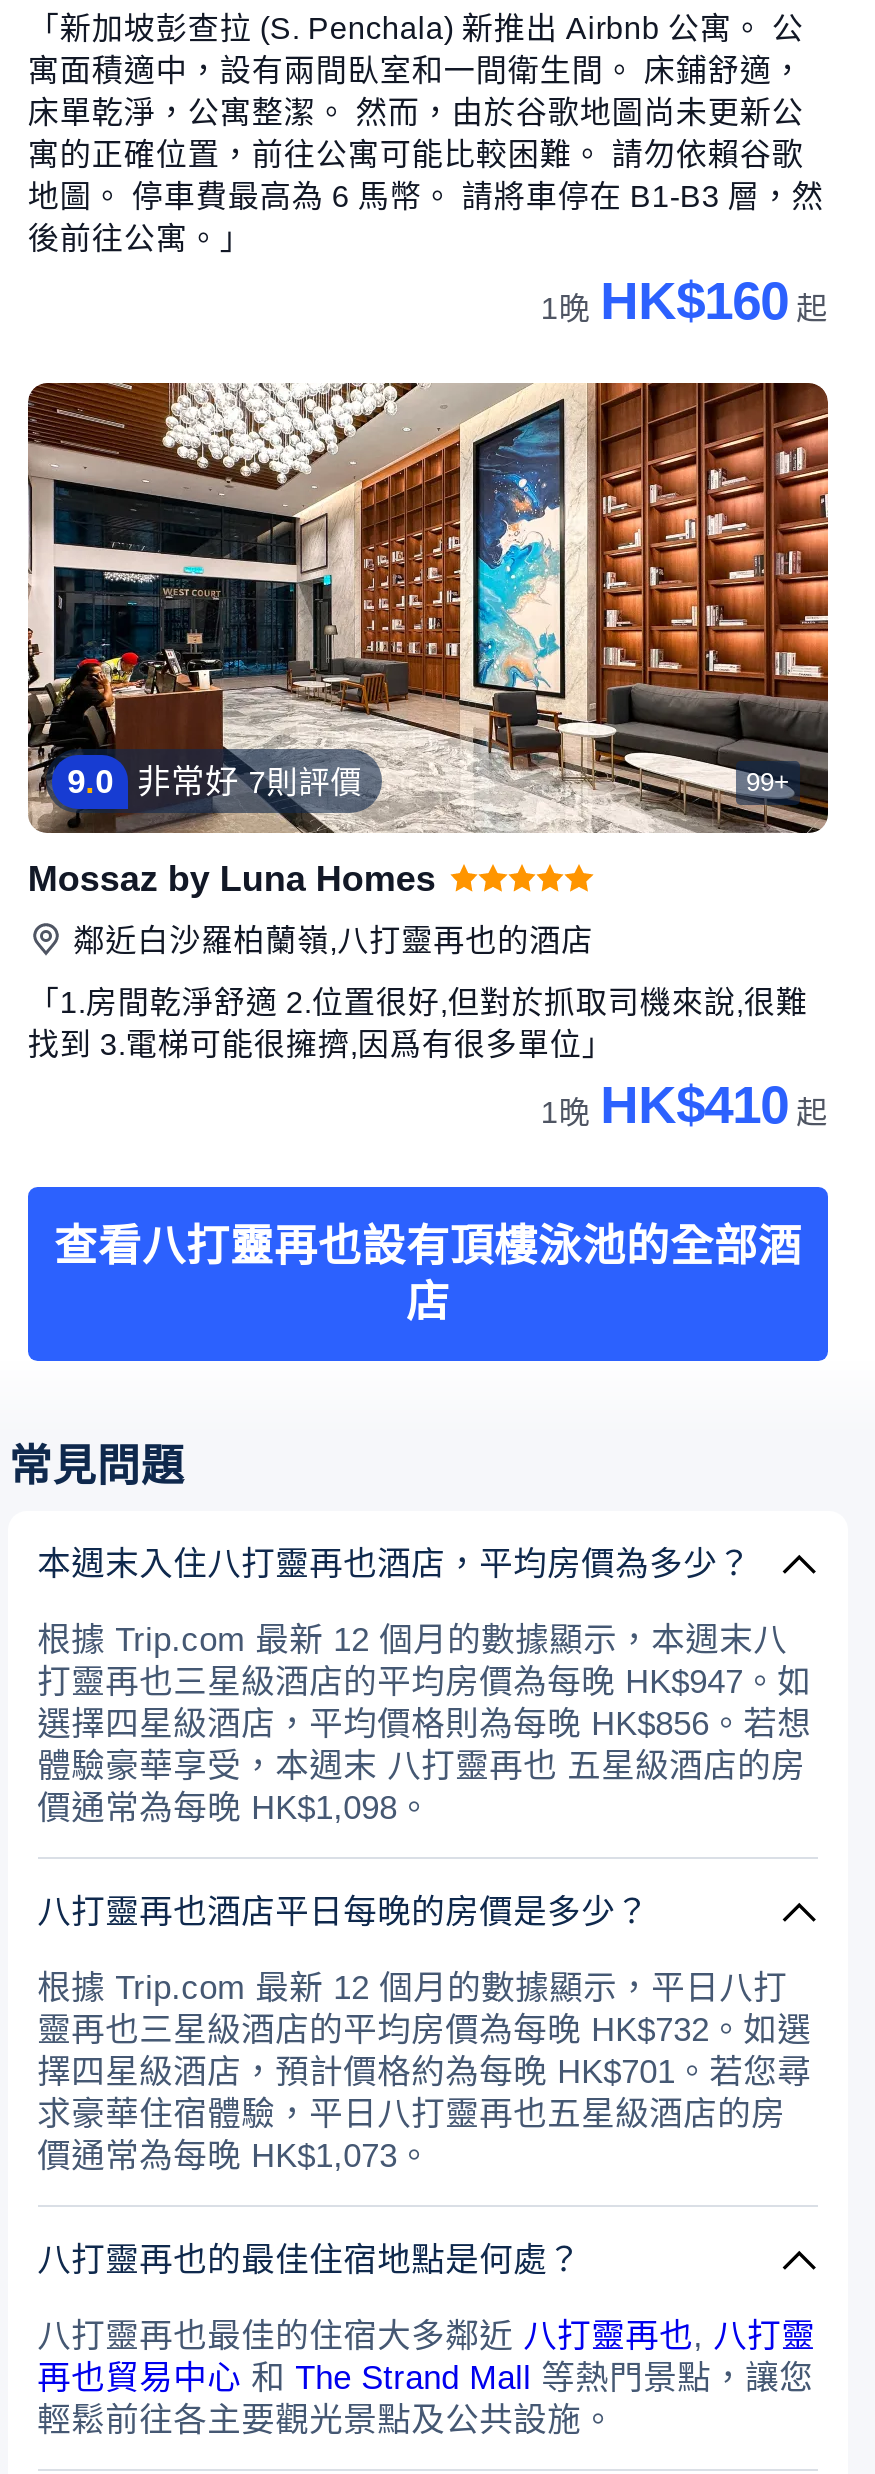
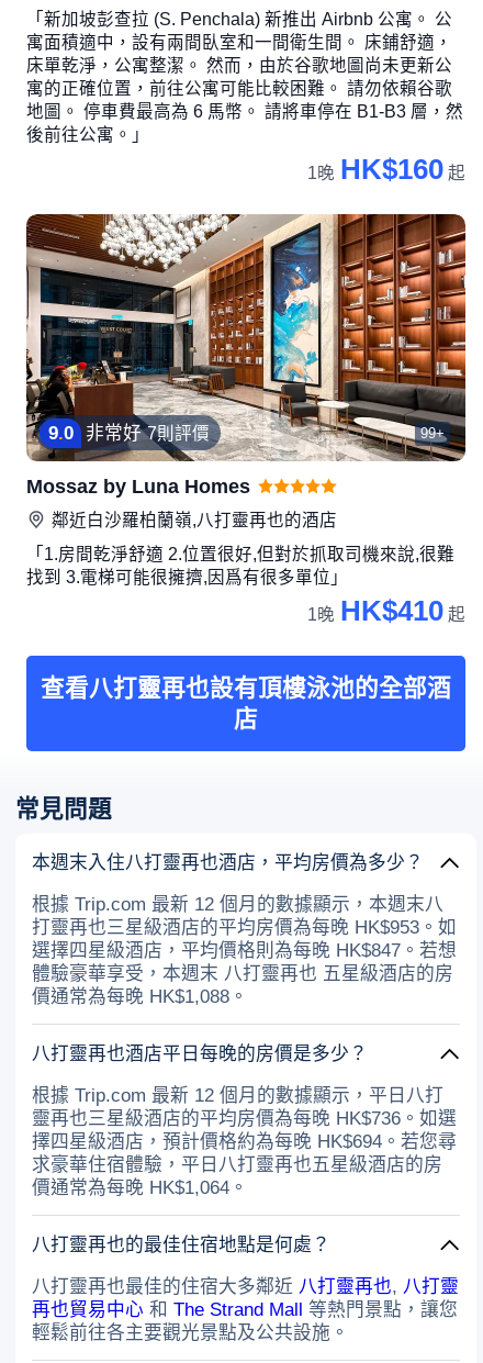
- 打靈再也三星級酒店的平均房價為每晚 HK$947。如
+ 打靈再也三星級酒店的平均房價為每晚 HK$953。如

- 選擇四星級酒店，平均價格則為每晚 HK$856。若想
+ 選擇四星級酒店，平均價格則為每晚 HK$847。若想

- 價通常為每晚 HK$1,098。
+ 價通常為每晚 HK$1,088。

- 靈再也三星級酒店的平均房價為每晚 HK$732。如選
+ 靈再也三星級酒店的平均房價為每晚 HK$736。如選

- 擇四星級酒店，預計價格約為每晚 HK$701。若您尋
+ 擇四星級酒店，預計價格約為每晚 HK$694。若您尋

- 價通常為每晚 HK$1,073。
+ 價通常為每晚 HK$1,064。
